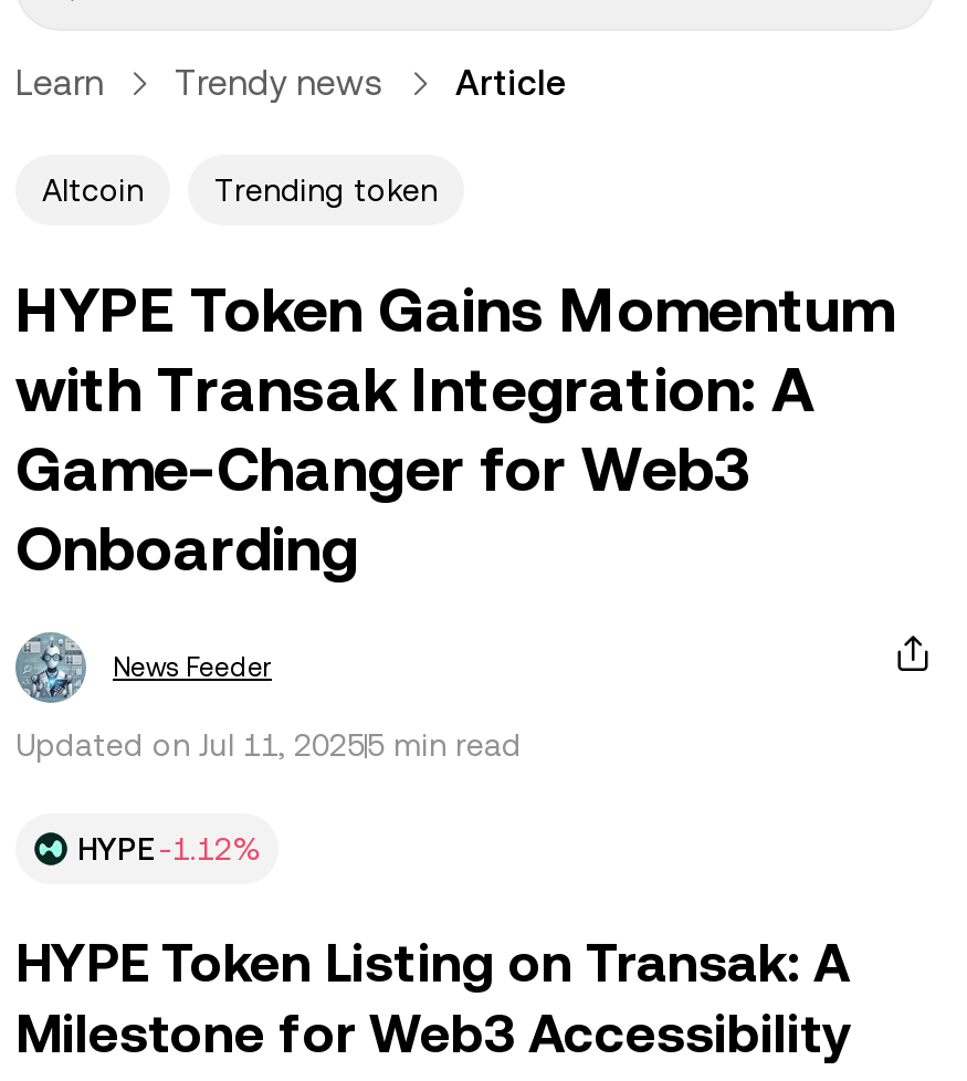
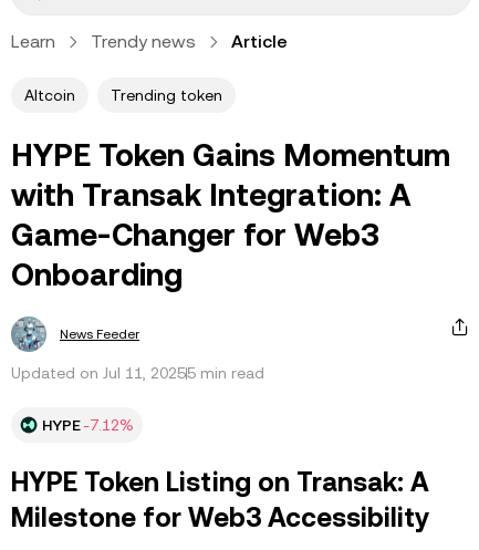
- HYPE -1.12%
+ HYPE -7.12%
